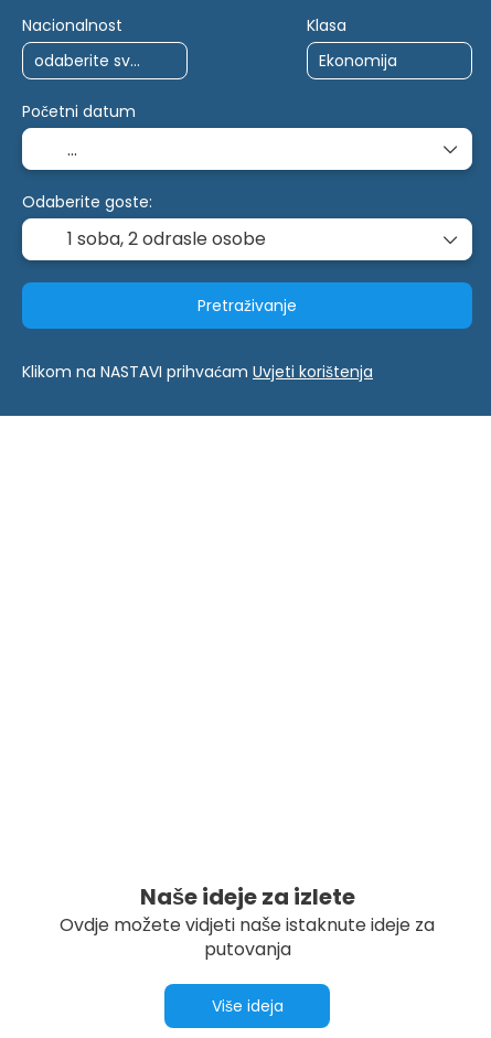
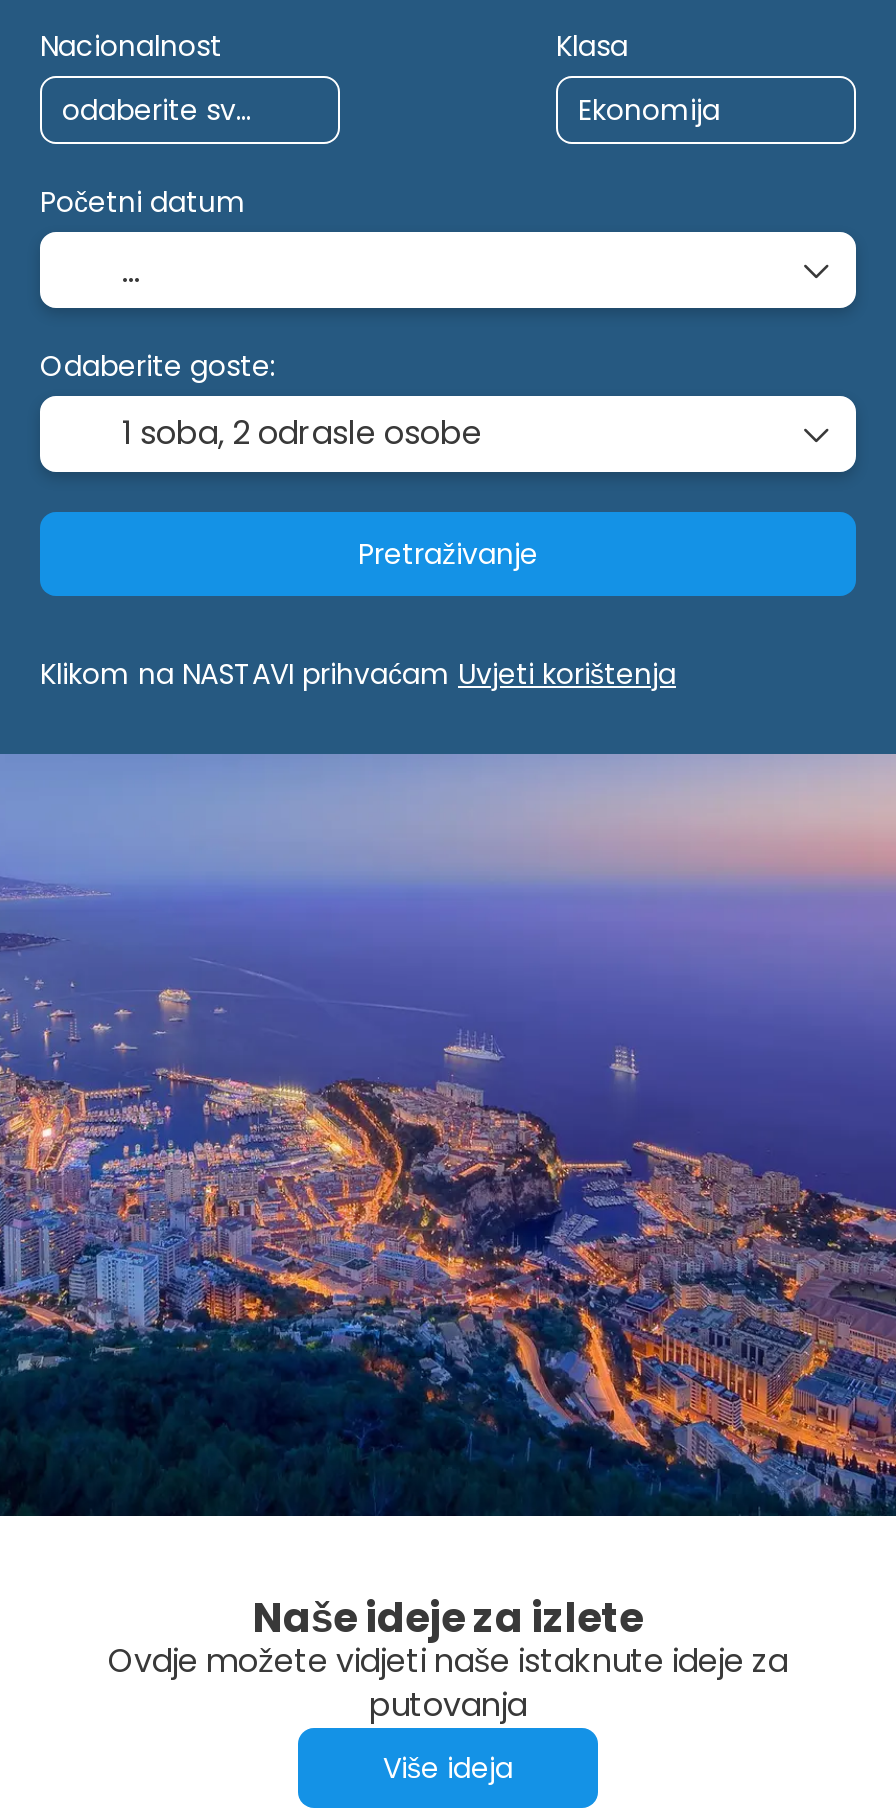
+ [image]
